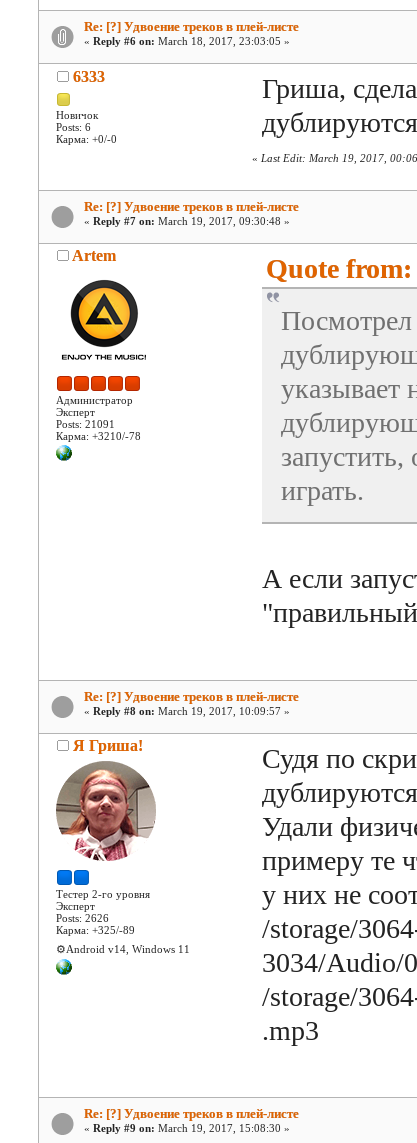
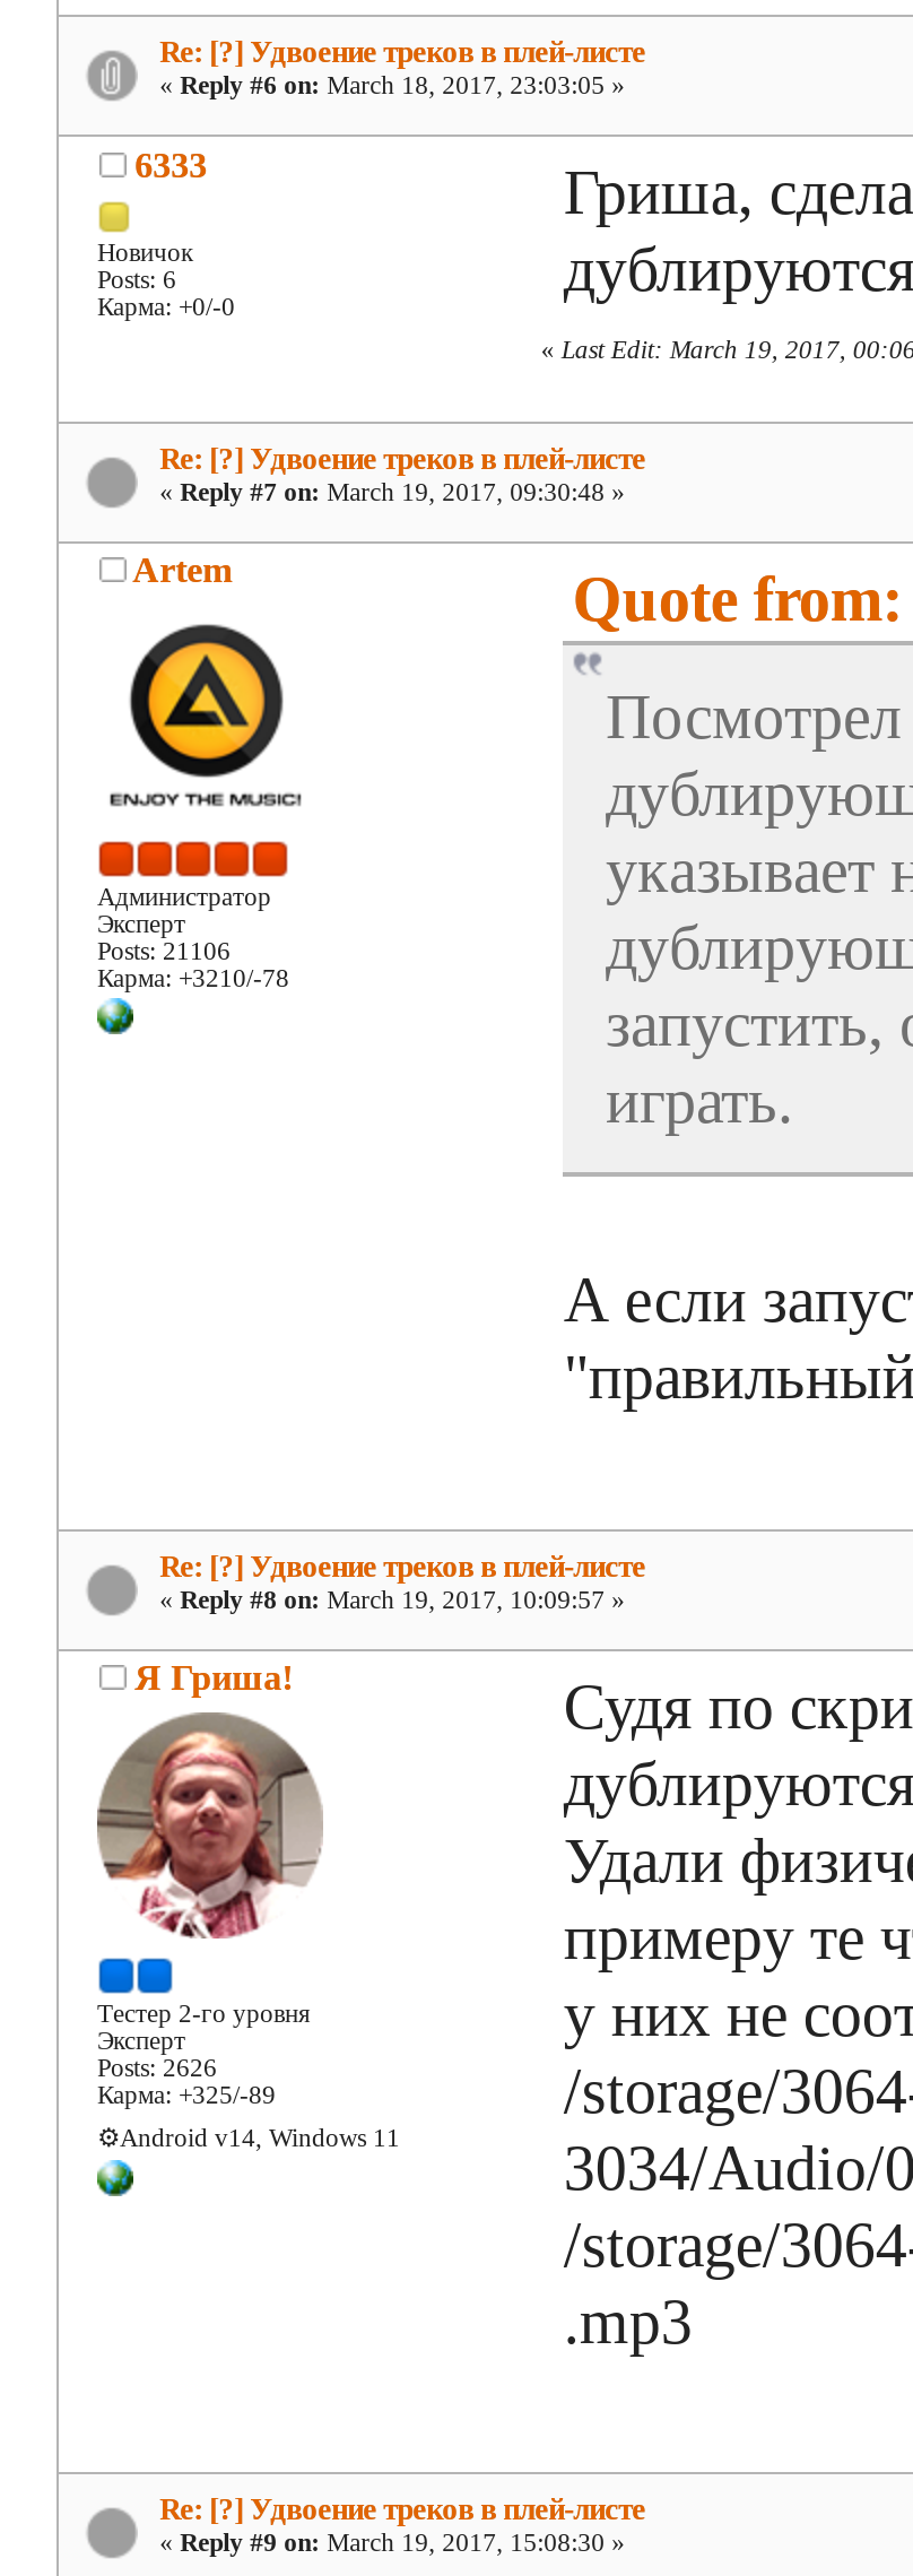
- Posts: 21091
+ Posts: 21106
